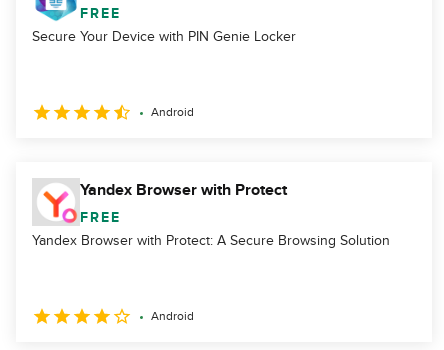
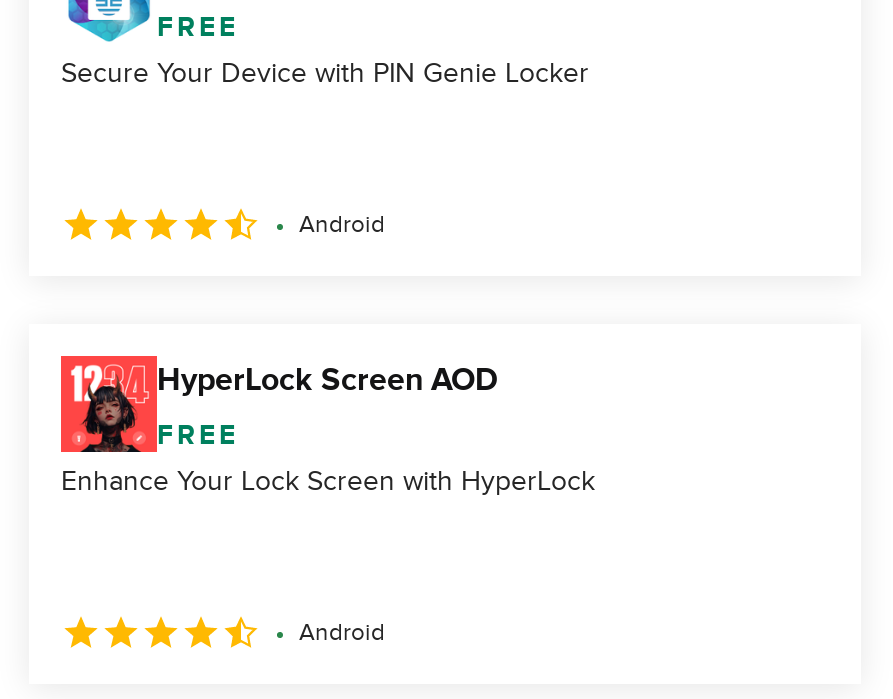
- [image]
- Yandex Browser with Protect
+ [image]
+ HyperLock Screen AOD

- Yandex Browser with Protect: A Secure Browsing Solution
+ Enhance Your Lock Screen with HyperLock
